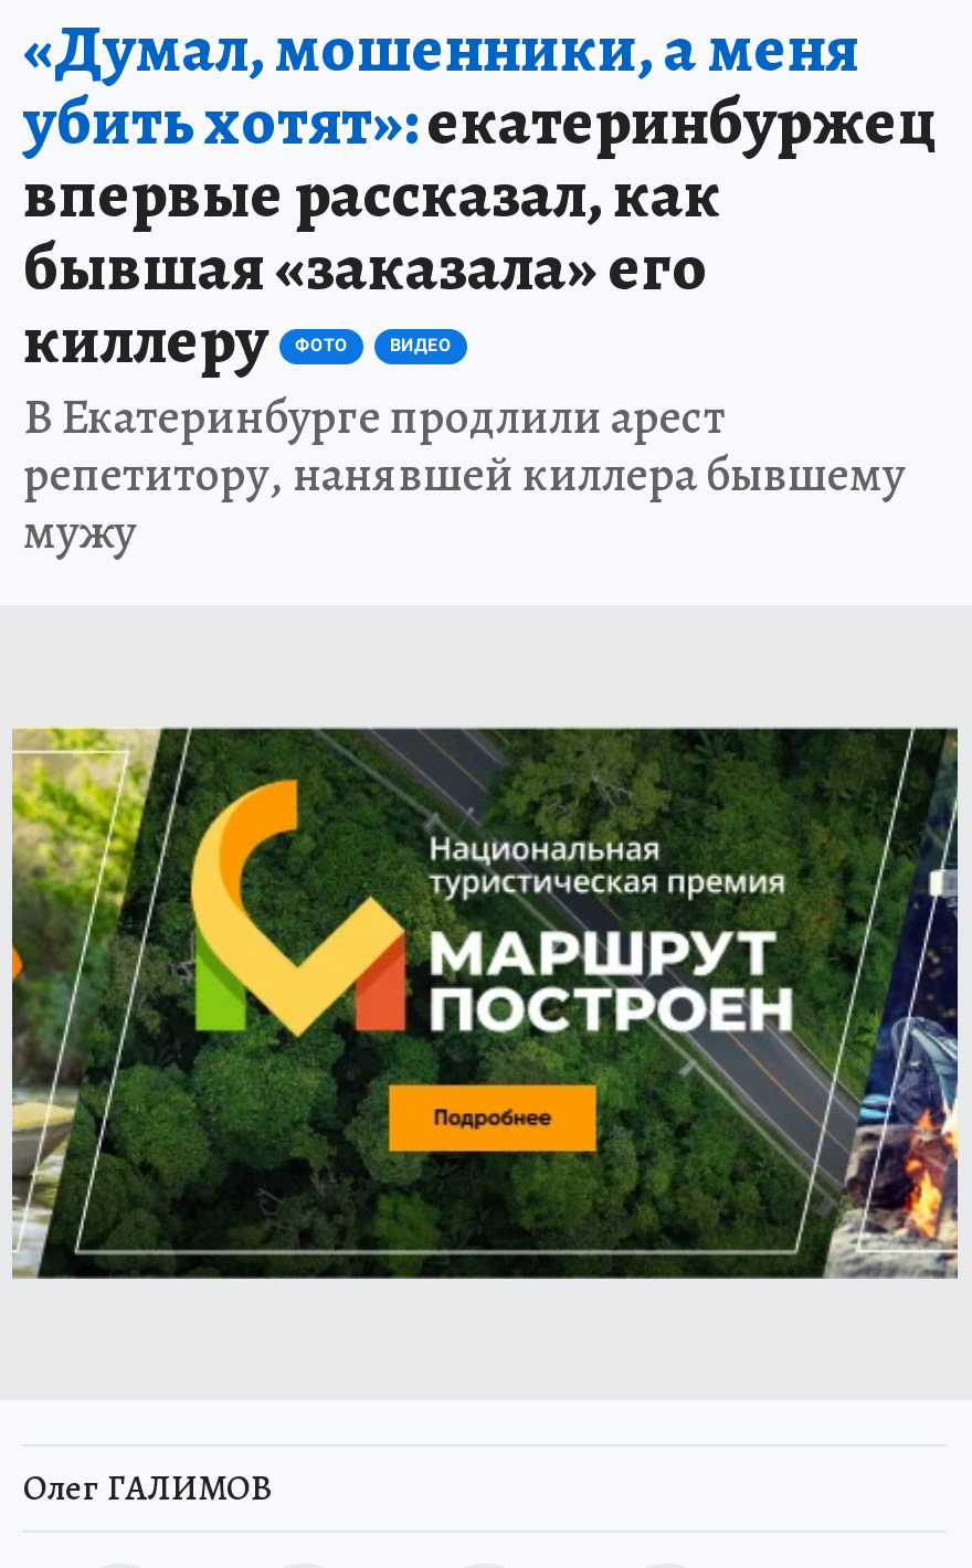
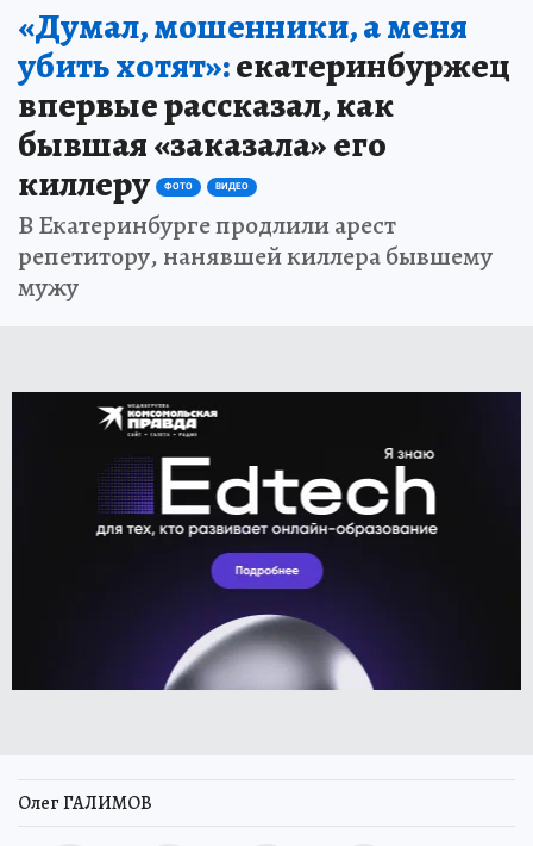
- [image]
+ [image]
